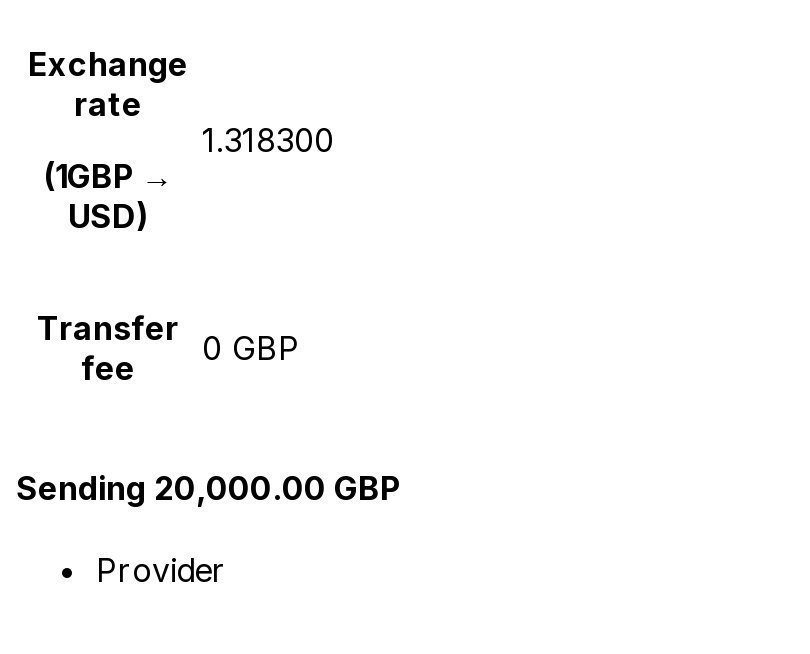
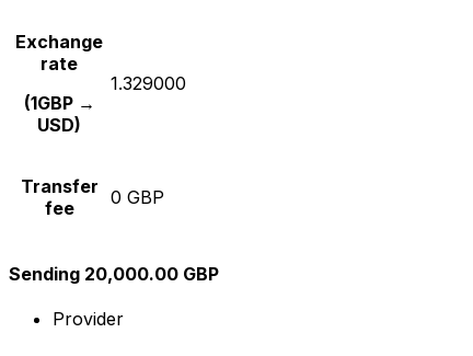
- 1.318300
+ 1.329000
